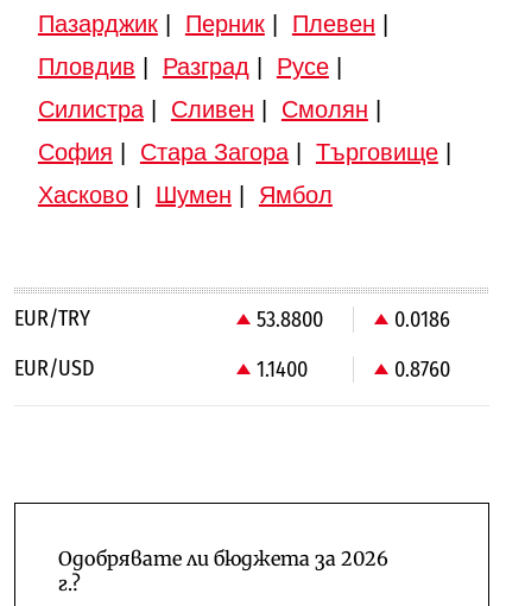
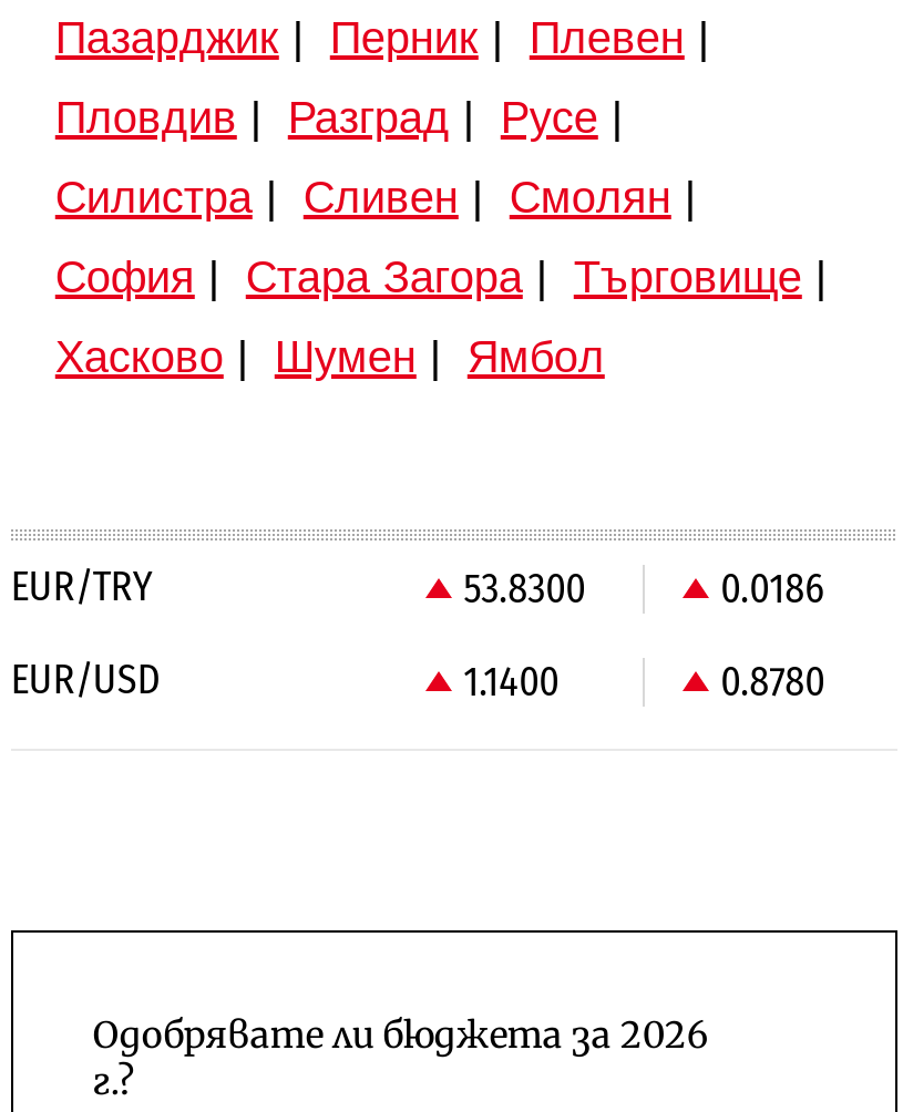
- 53.8800
+ 53.8300

- 0.8760
+ 0.8780
